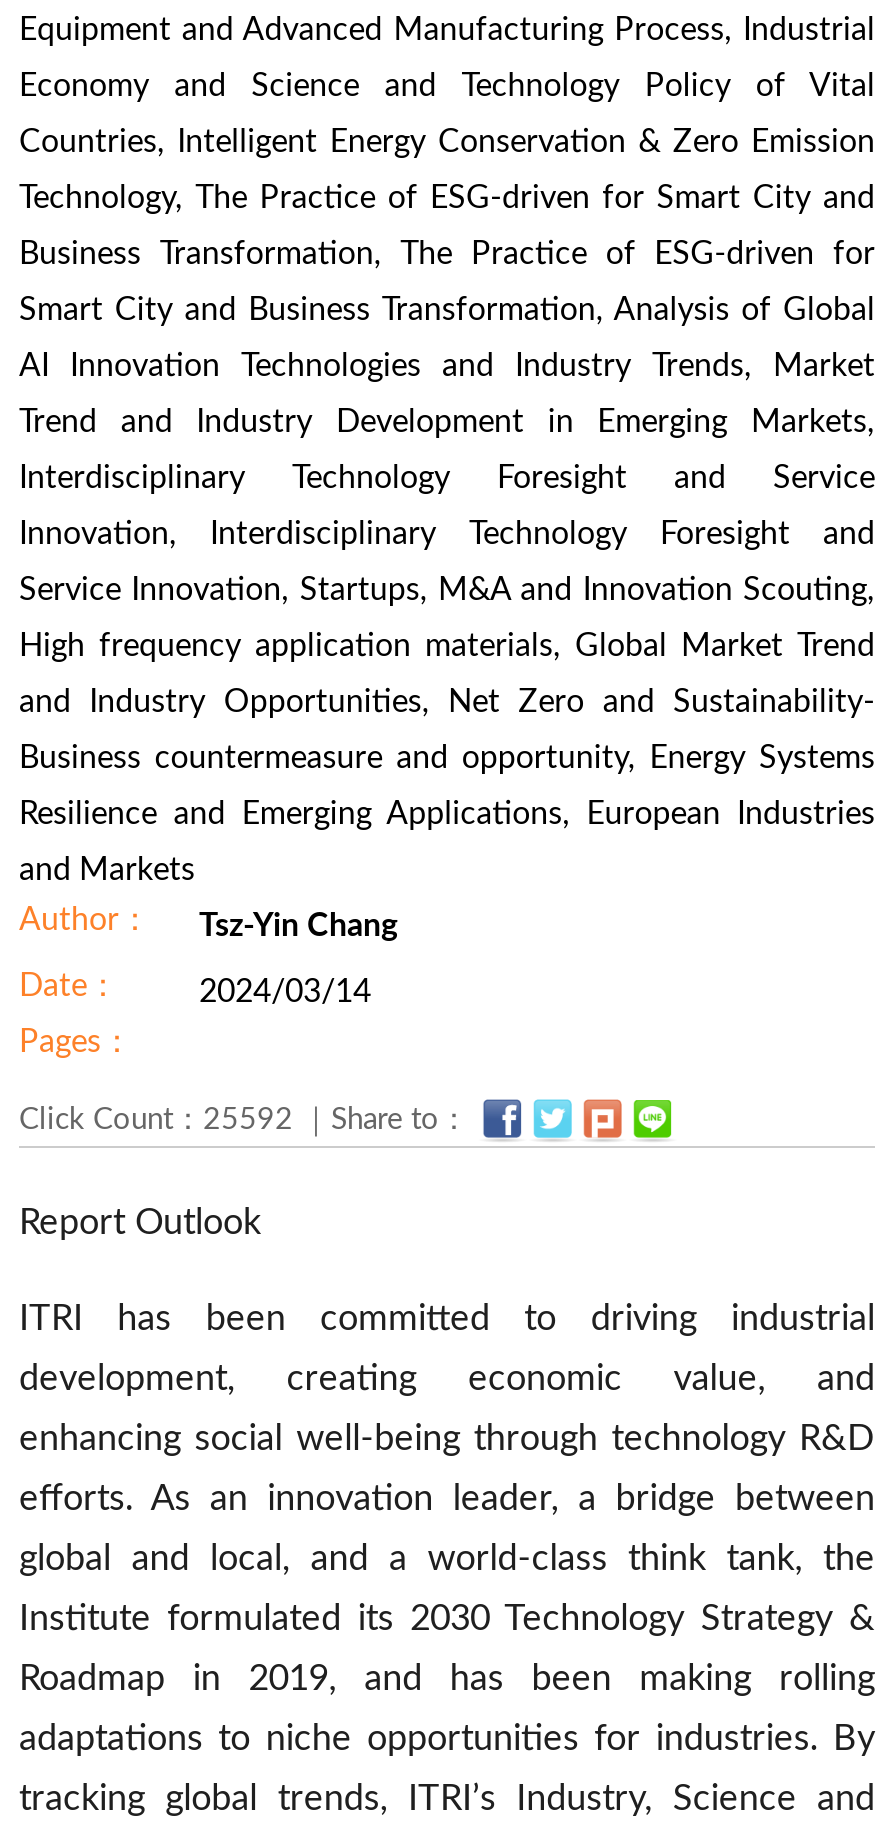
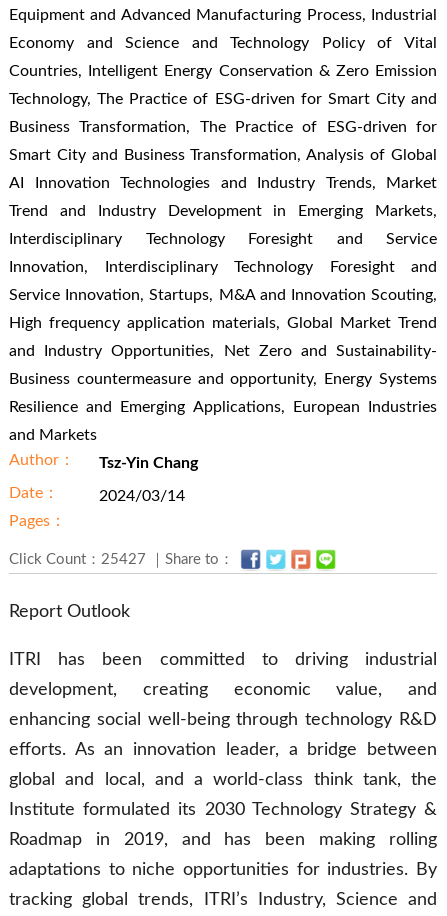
- Click Count：25592 ｜Share to：
+ Click Count：25427 ｜Share to：
